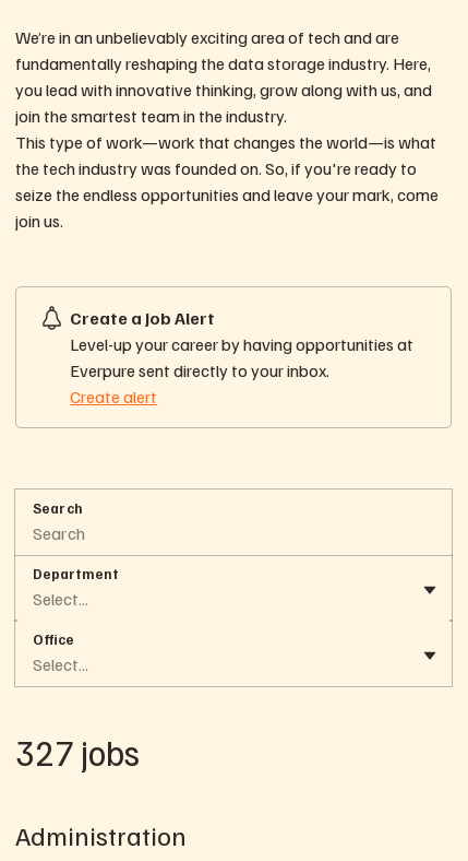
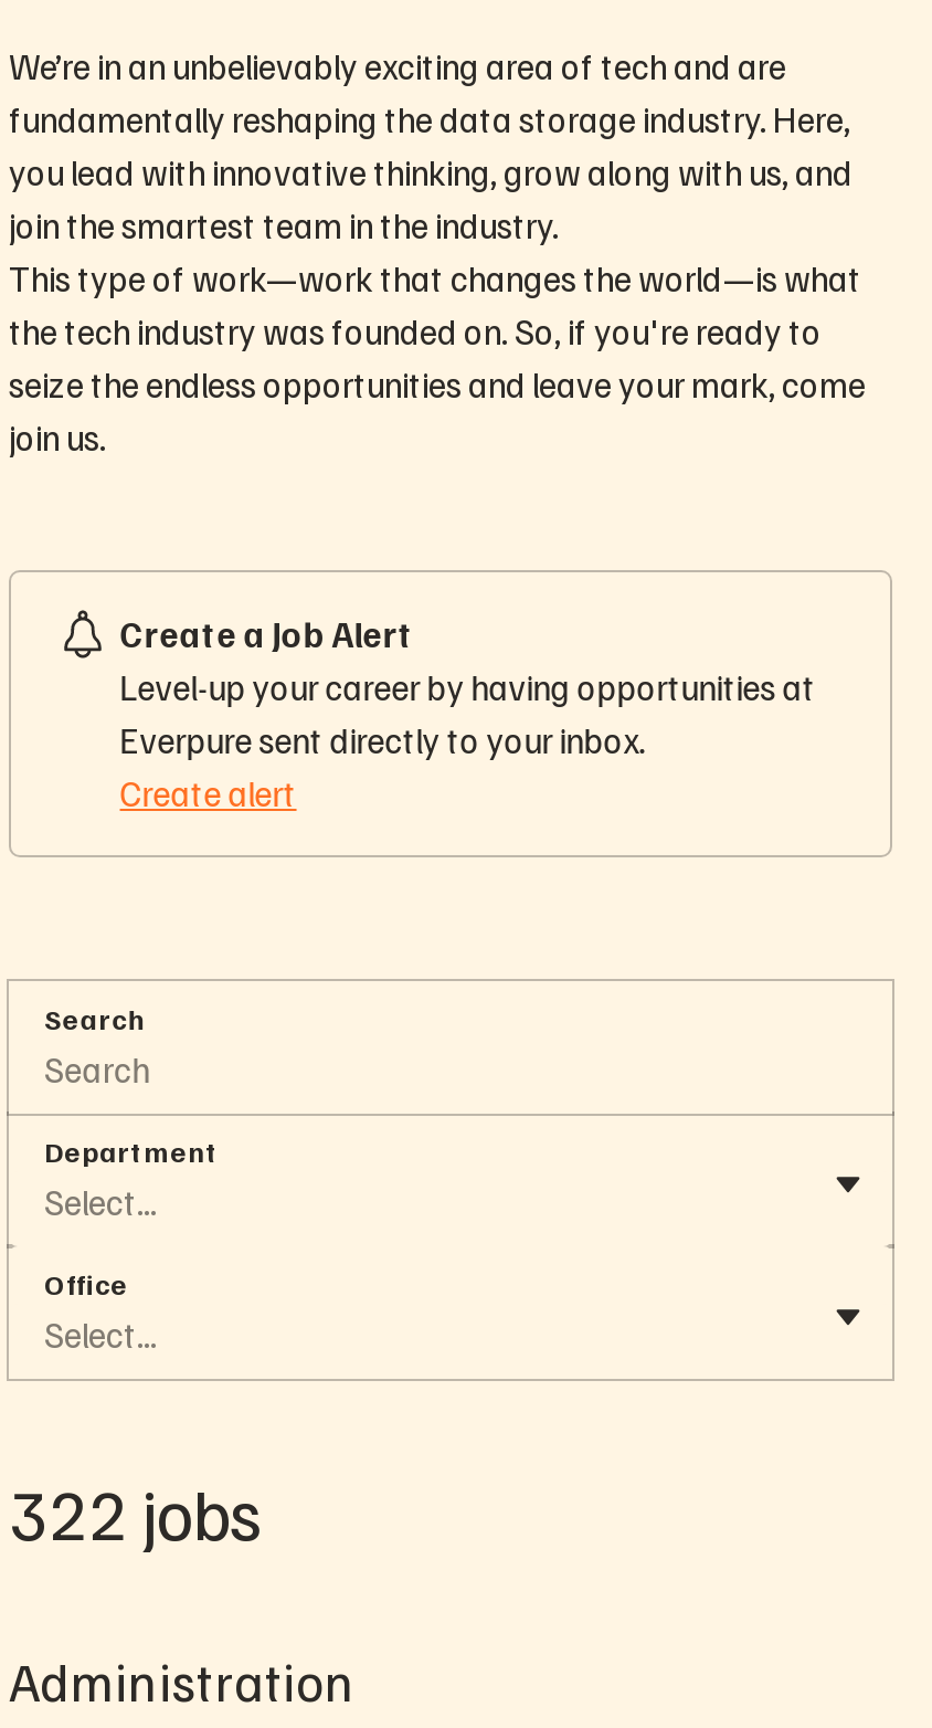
- 327 jobs
+ 322 jobs
